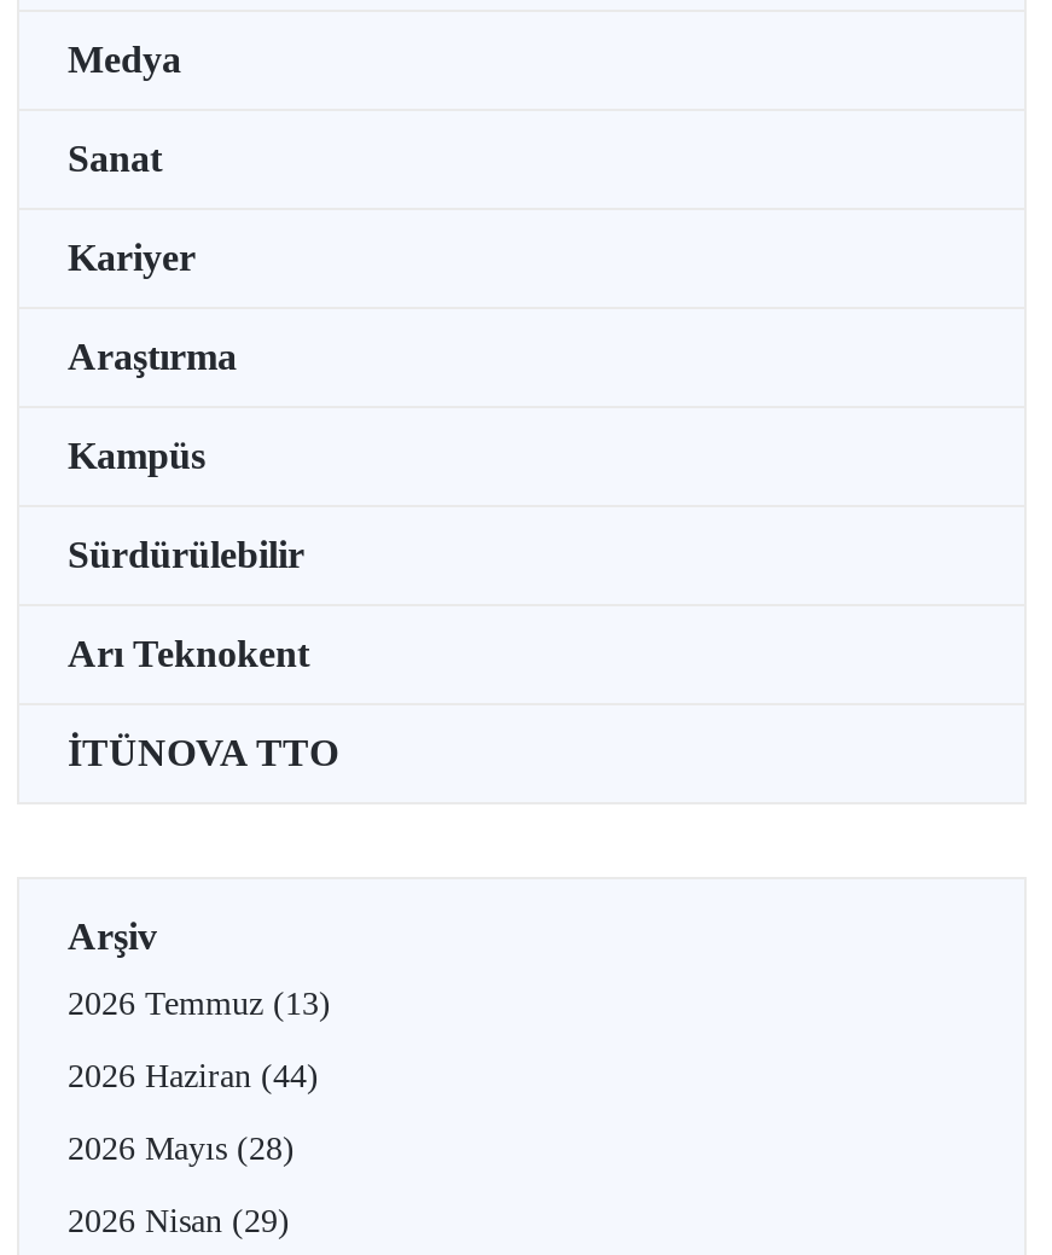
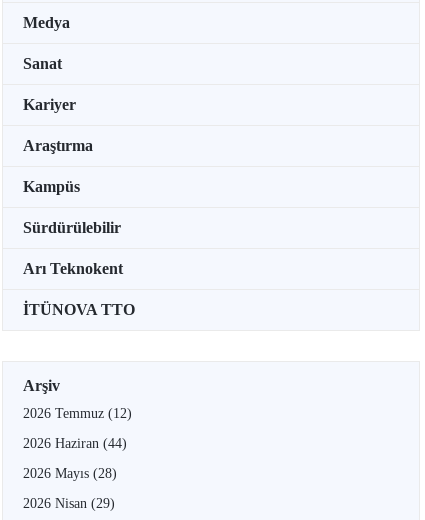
- 2026 Temmuz (13)
+ 2026 Temmuz (12)
